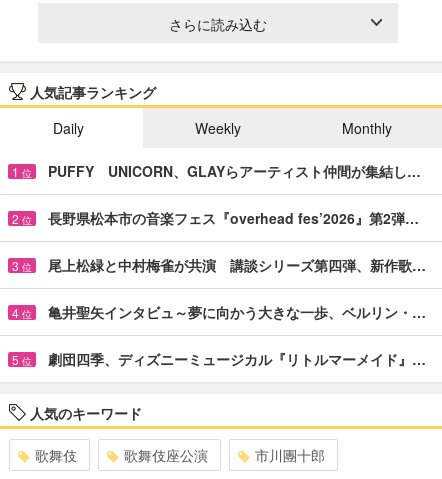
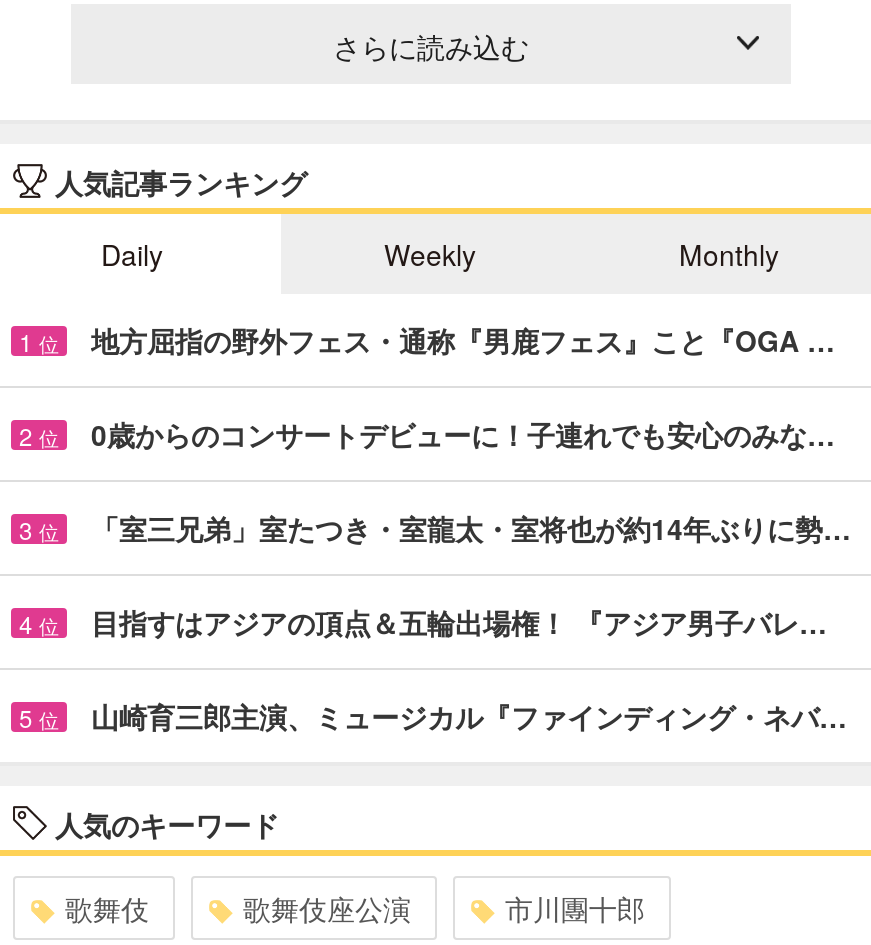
- PUFFY UNICORN、GLAYらアーティスト仲間が集結し…
+ 地方屈指の野外フェス・通称『男鹿フェス』こと『OGA …

- 長野県松本市の音楽フェス『overhead fes’2026』第2弾…
+ 0歳からのコンサートデビューに！子連れでも安心のみな…

- 尾上松緑と中村梅雀が共演 講談シリーズ第四弾、新作歌…
+ 「室三兄弟」室たつき・室龍太・室将也が約14年ぶりに勢…

- 亀井聖矢インタビュ～夢に向かう大きな一歩、ベルリン・…
+ 目指すはアジアの頂点＆五輪出場権！ 『アジア男子バレ…

- 劇団四季、ディズニーミュージカル『リトルマーメイド』…
+ 山崎育三郎主演、ミュージカル『ファインディング・ネバ…
